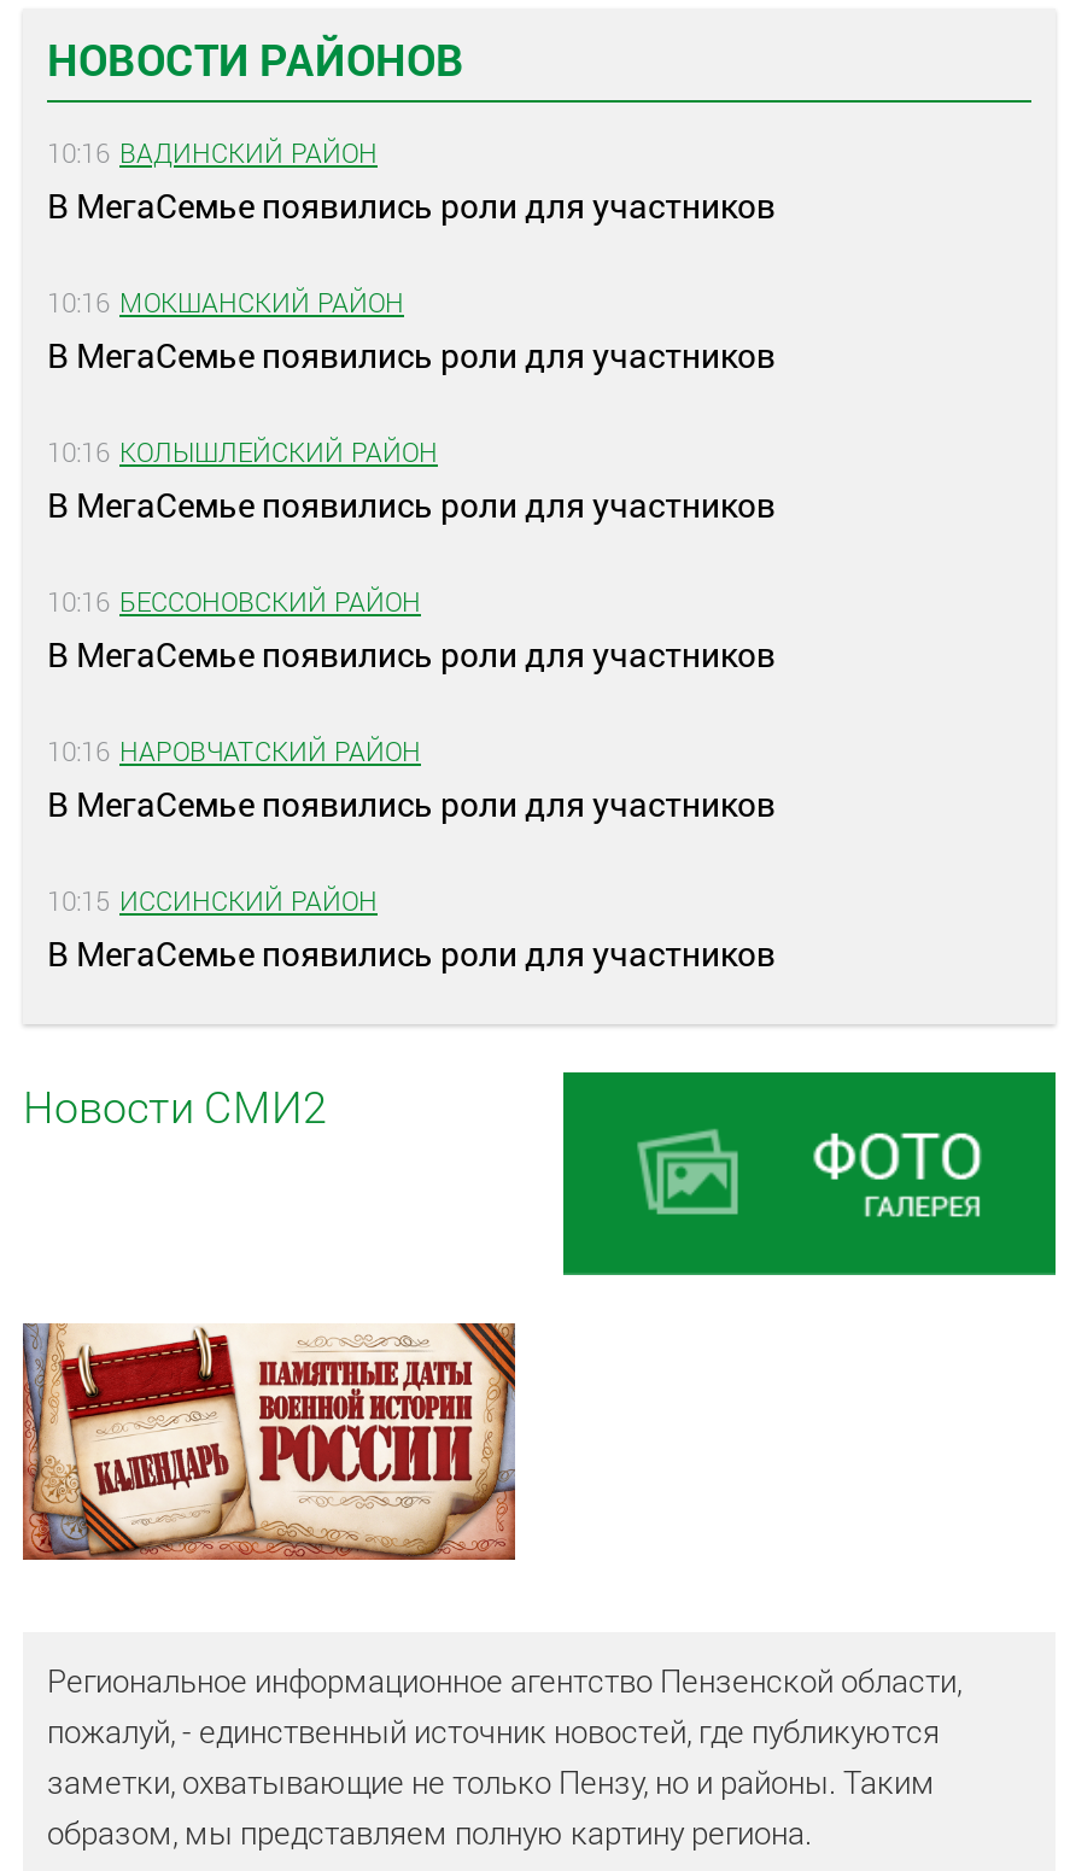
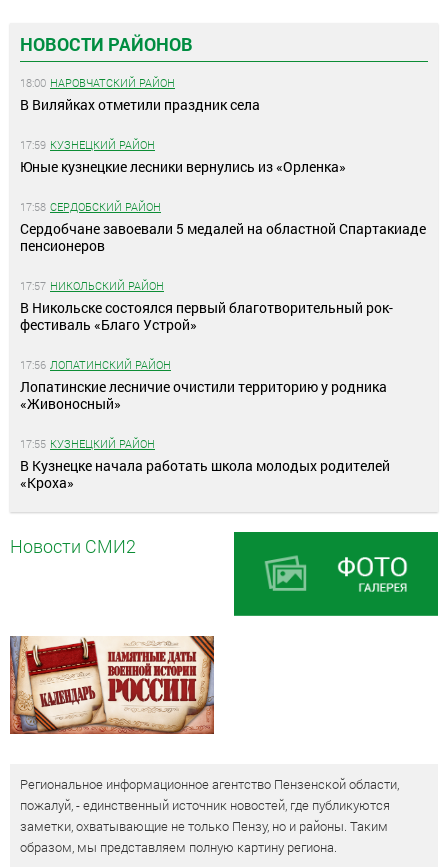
- 10:16 ВАДИНСКИЙ РАЙОН
- В МегаСемье появились роли для участников
+ 18:00 НАРОВЧАТСКИЙ РАЙОН
+ В Виляйках отметили праздник села

- 10:16 МОКШАНСКИЙ РАЙОН
- В МегаСемье появились роли для участников
+ 17:59 КУЗНЕЦКИЙ РАЙОН
+ Юные кузнецкие лесники вернулись из «Орленка»

- 10:16 КОЛЫШЛЕЙСКИЙ РАЙОН
- В МегаСемье появились роли для участников
+ 17:58 СЕРДОБСКИЙ РАЙОН
+ Сердобчане завоевали 5 медалей на областной Спартакиаде
+ пенсионеров

- 10:16 БЕССОНОВСКИЙ РАЙОН
- В МегаСемье появились роли для участников
+ 17:57 НИКОЛЬСКИЙ РАЙОН
+ В Никольске состоялся первый благотворительный рок-
+ фестиваль «Благо Устрой»

- 10:16 НАРОВЧАТСКИЙ РАЙОН
- В МегаСемье появились роли для участников
+ 17:56 ЛОПАТИНСКИЙ РАЙОН
+ Лопатинские лесничие очистили территорию у родника
+ «Живоносный»

- 10:15 ИССИНСКИЙ РАЙОН
- В МегаСемье появились роли для участников
+ 17:55 КУЗНЕЦКИЙ РАЙОН
+ В Кузнецке начала работать школа молодых родителей
+ «Кроха»
